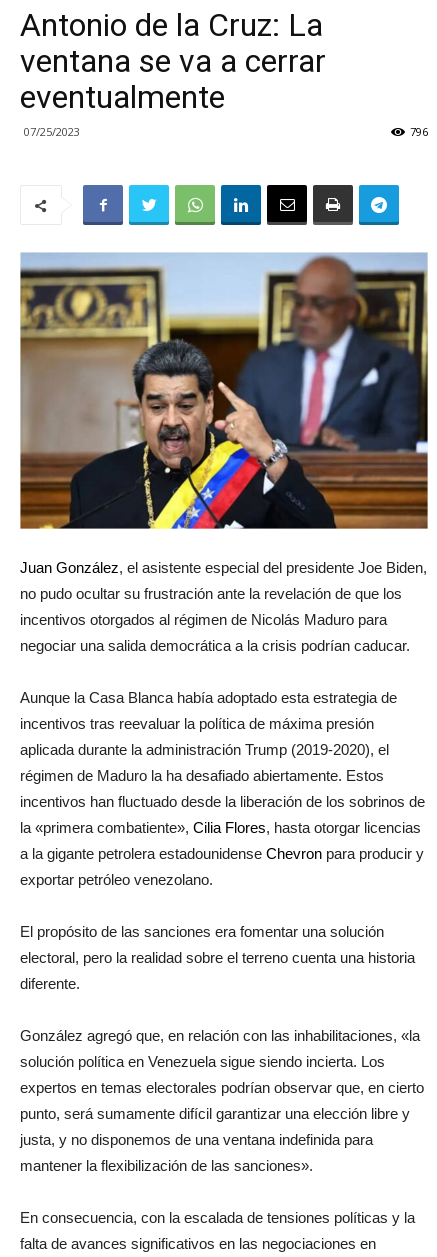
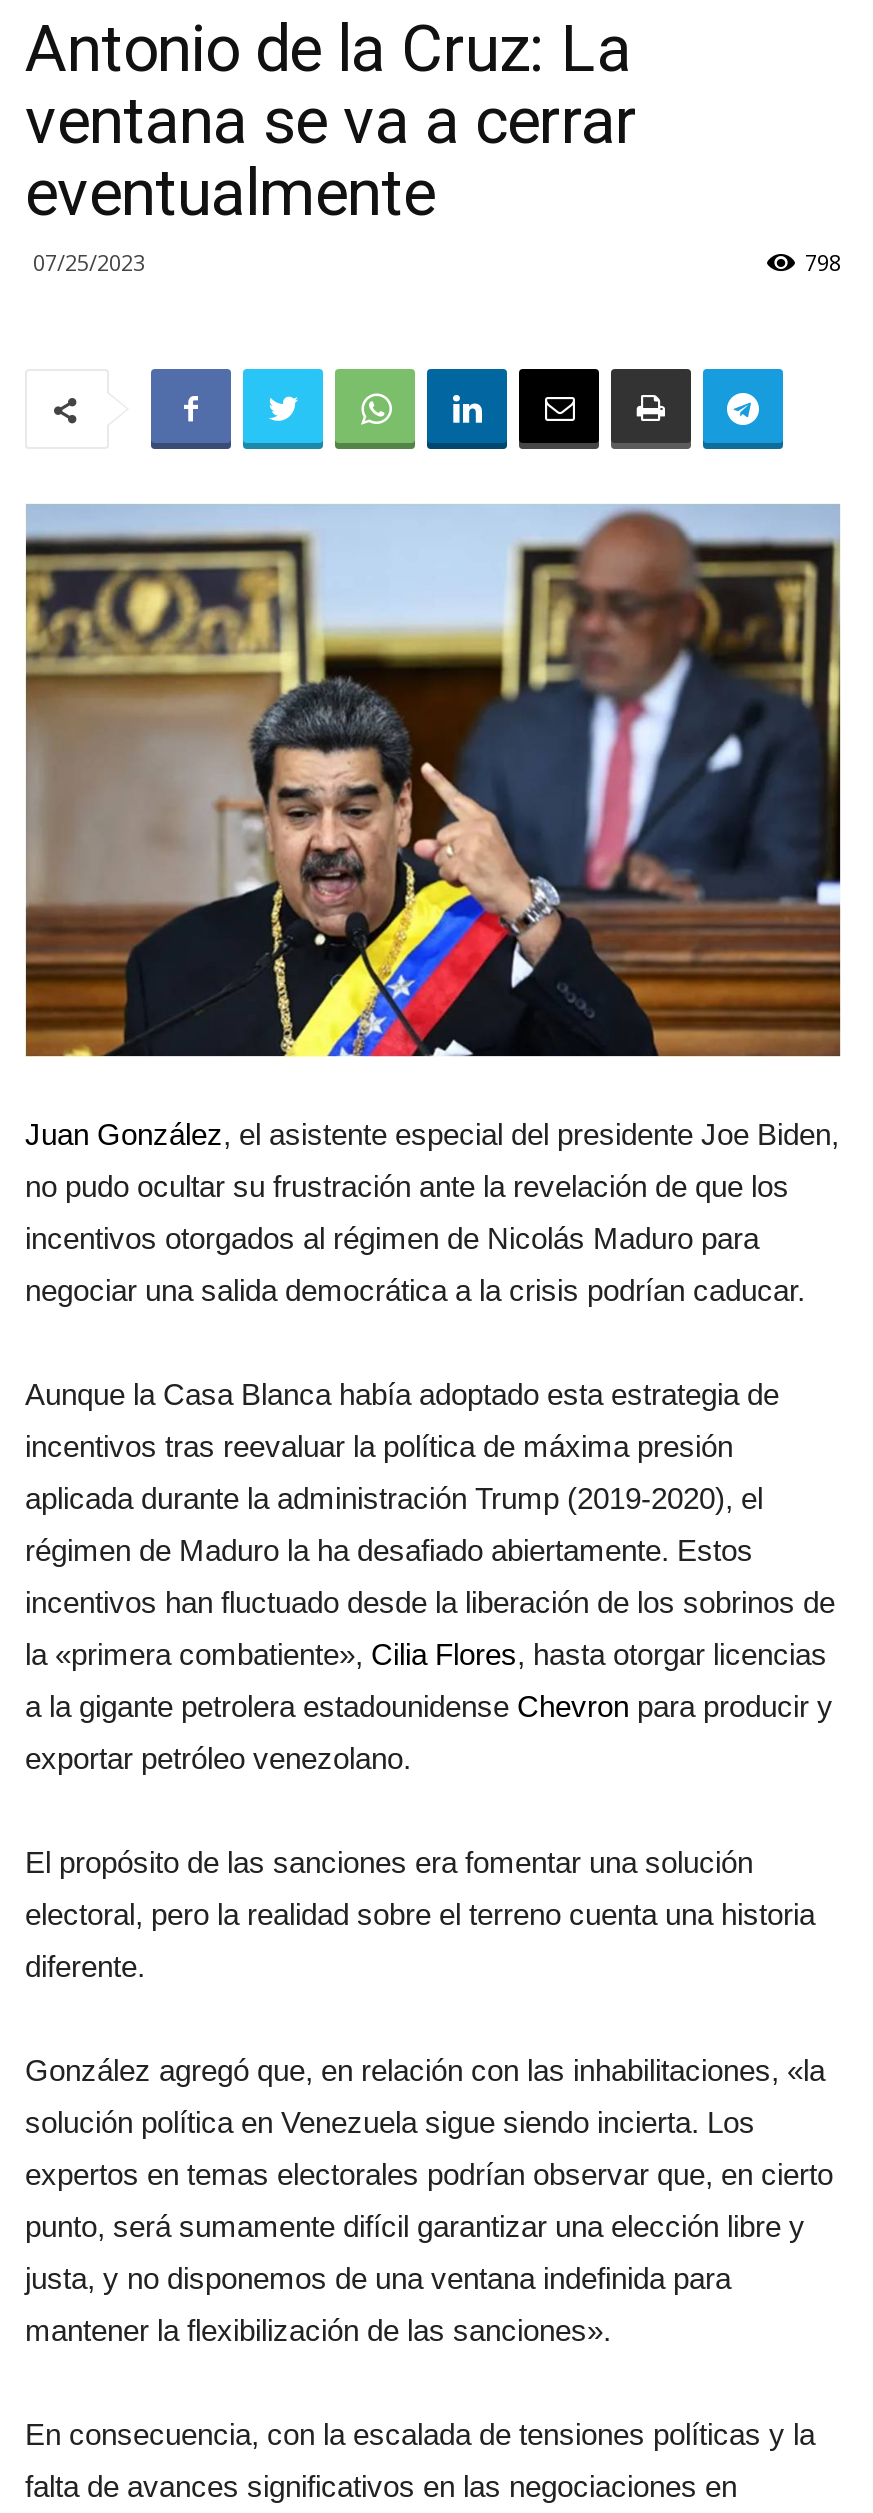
- 796
+ 798
